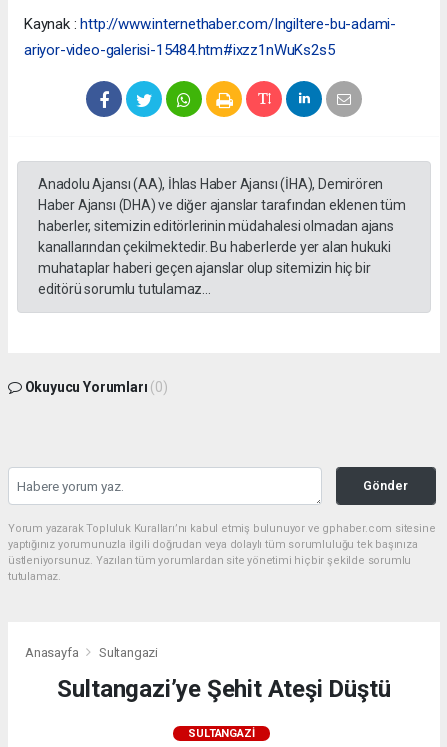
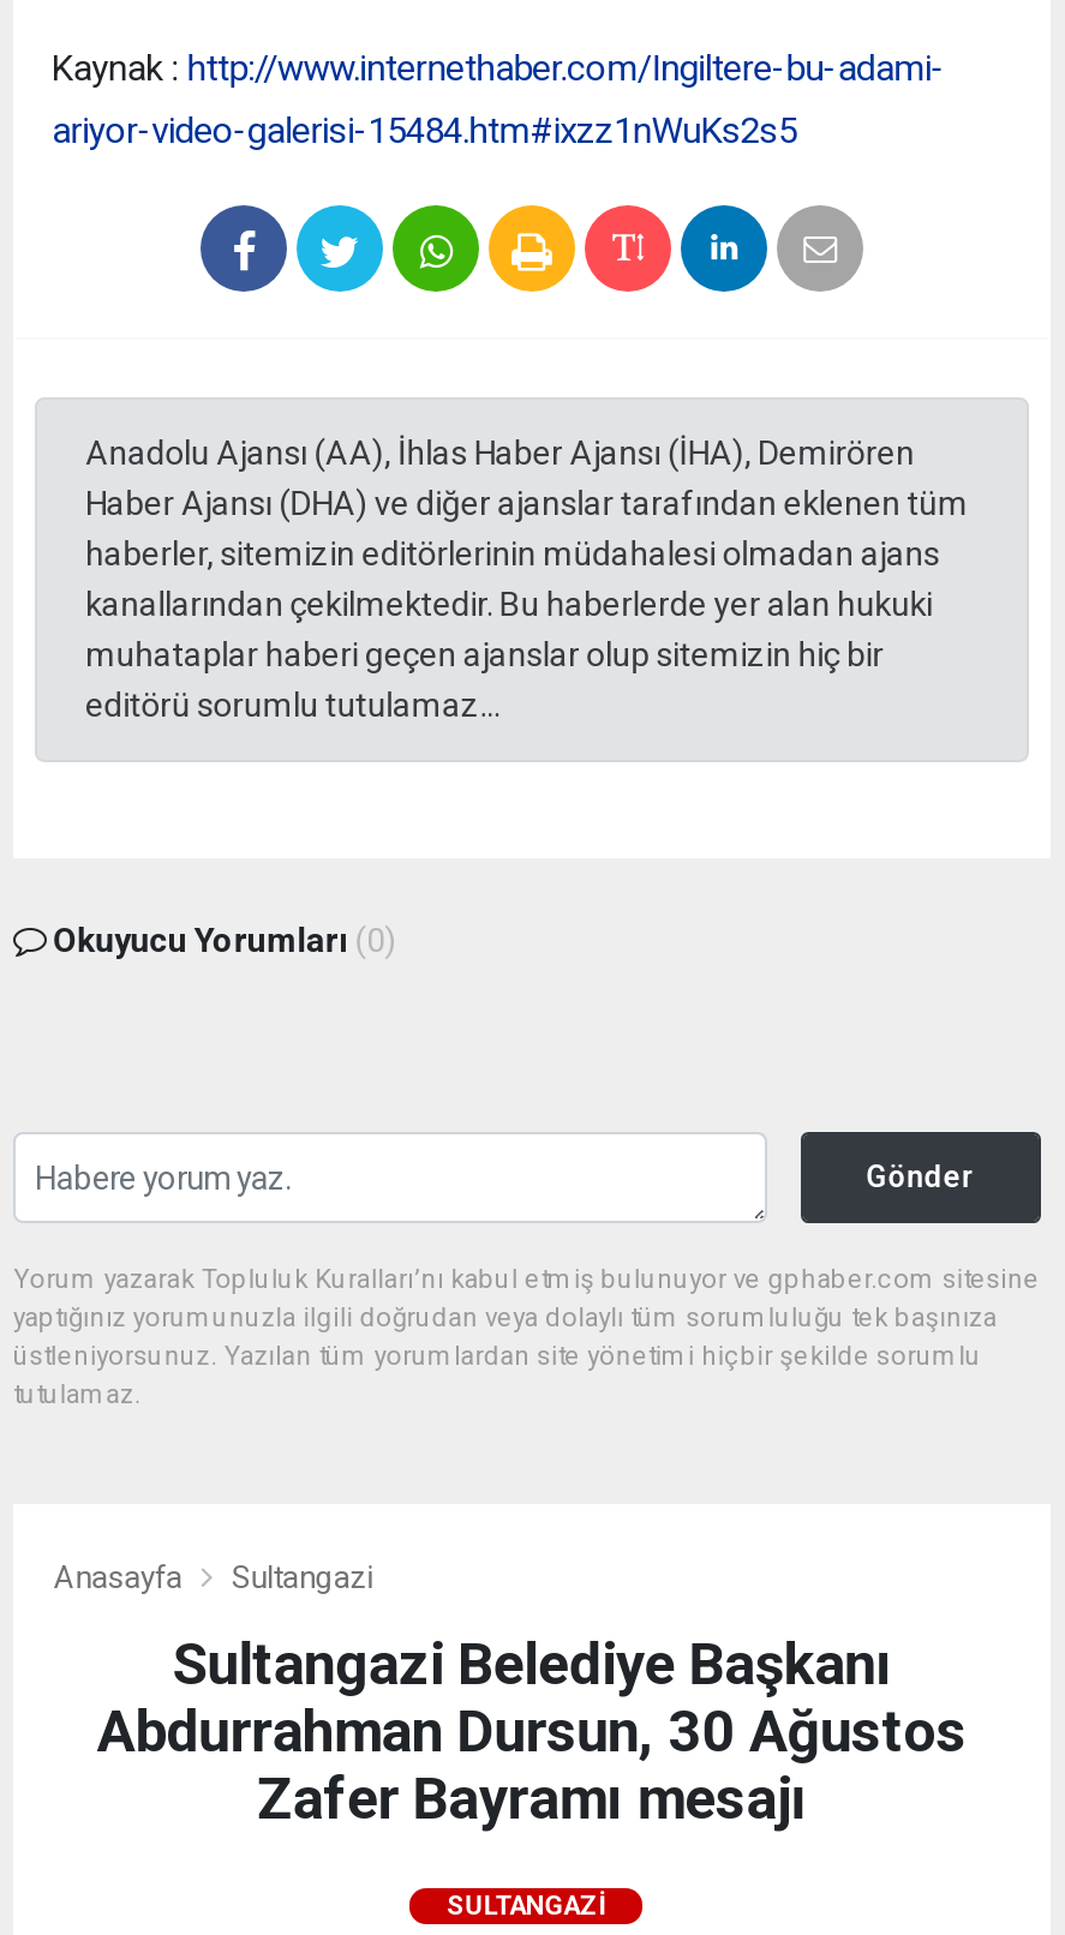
- Sultangazi’ye Şehit Ateşi Düştü
+ Sultangazi Belediye Başkanı
+ Abdurrahman Dursun, 30 Ağustos
+ Zafer Bayramı mesajı
